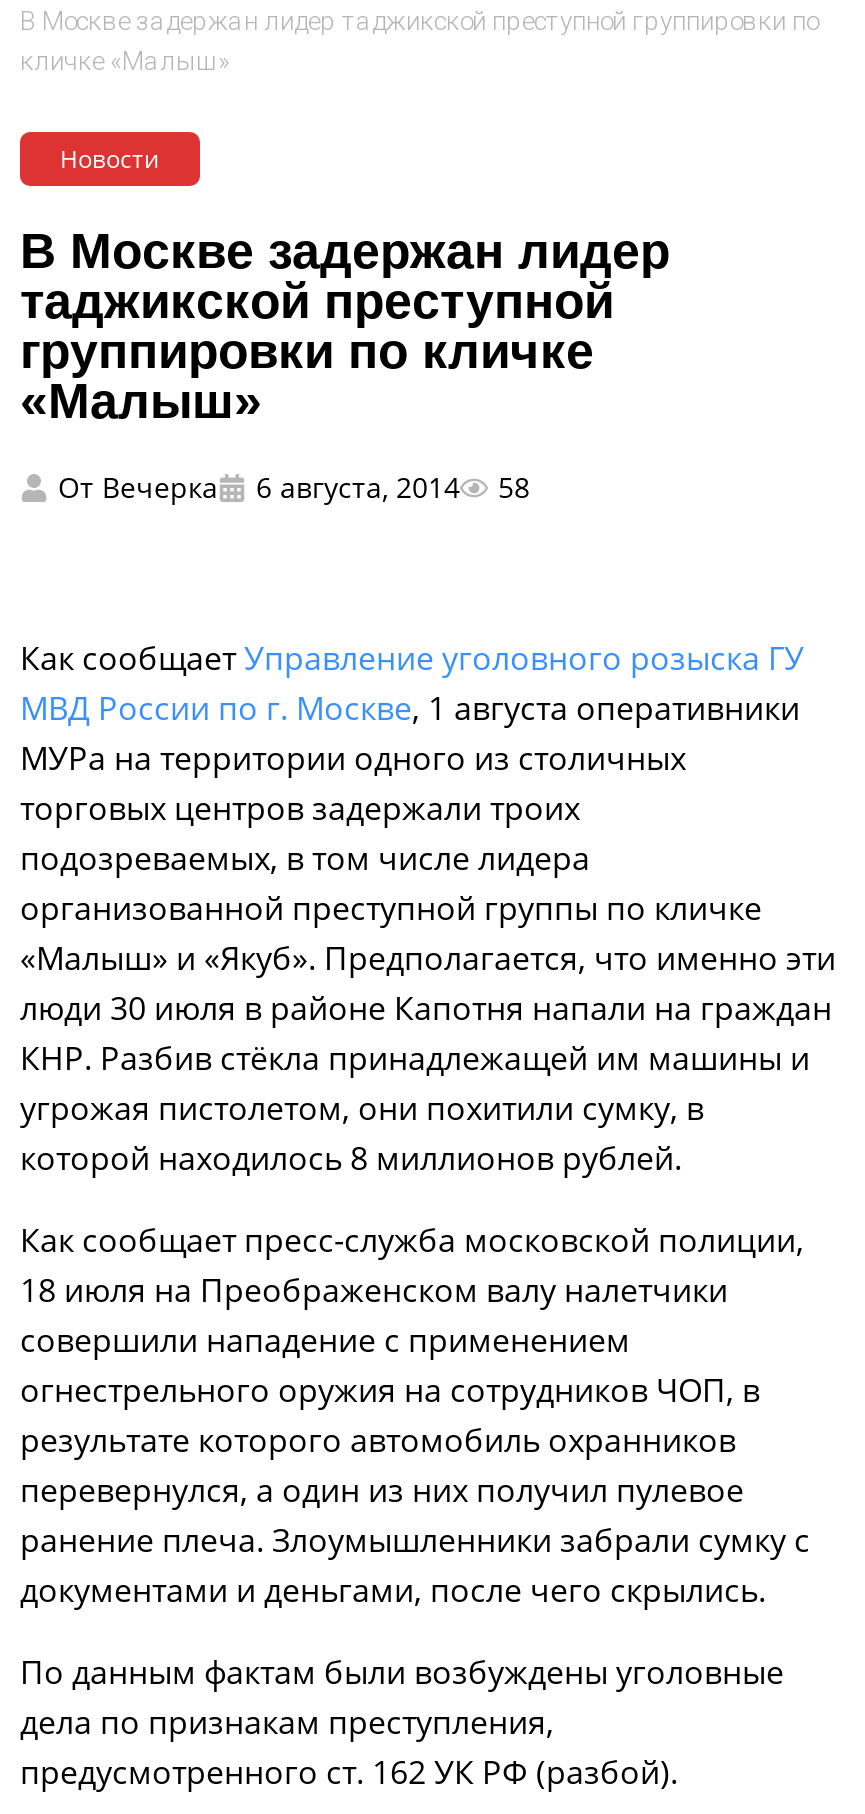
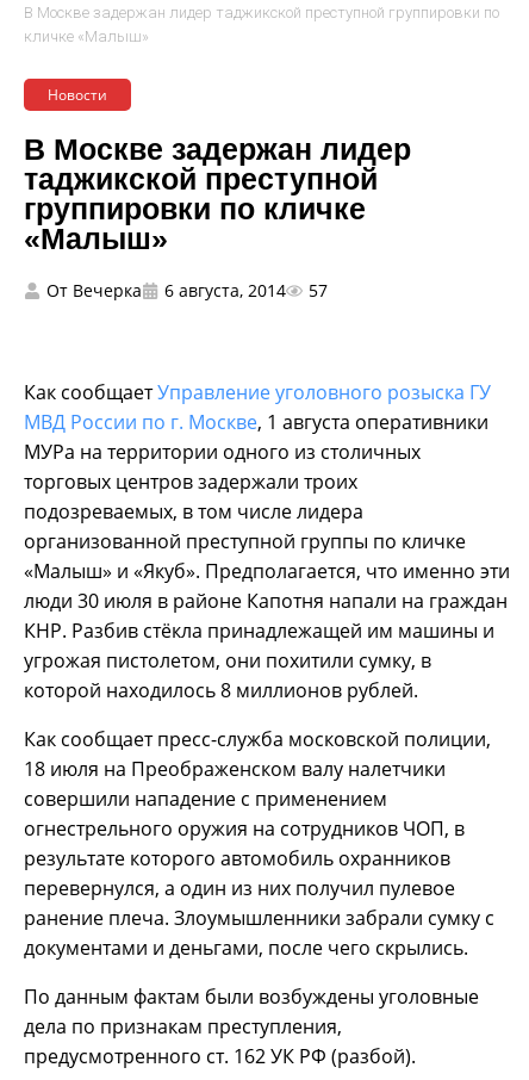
- От Вечерка 6 августа, 2014 58
+ От Вечерка 6 августа, 2014 57
